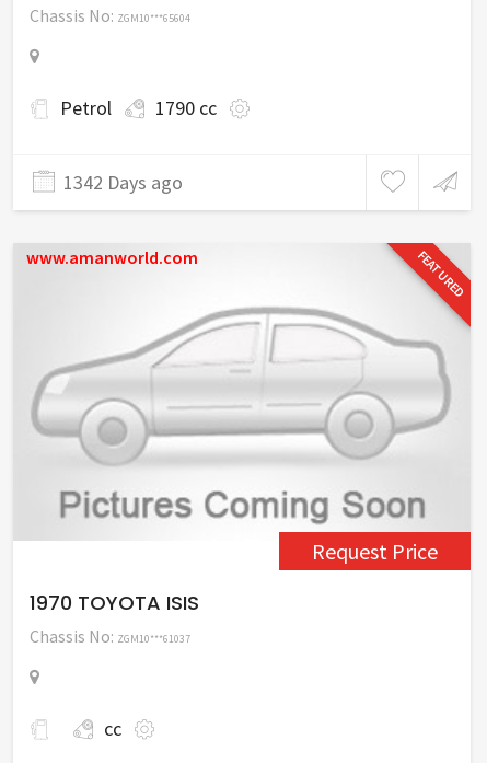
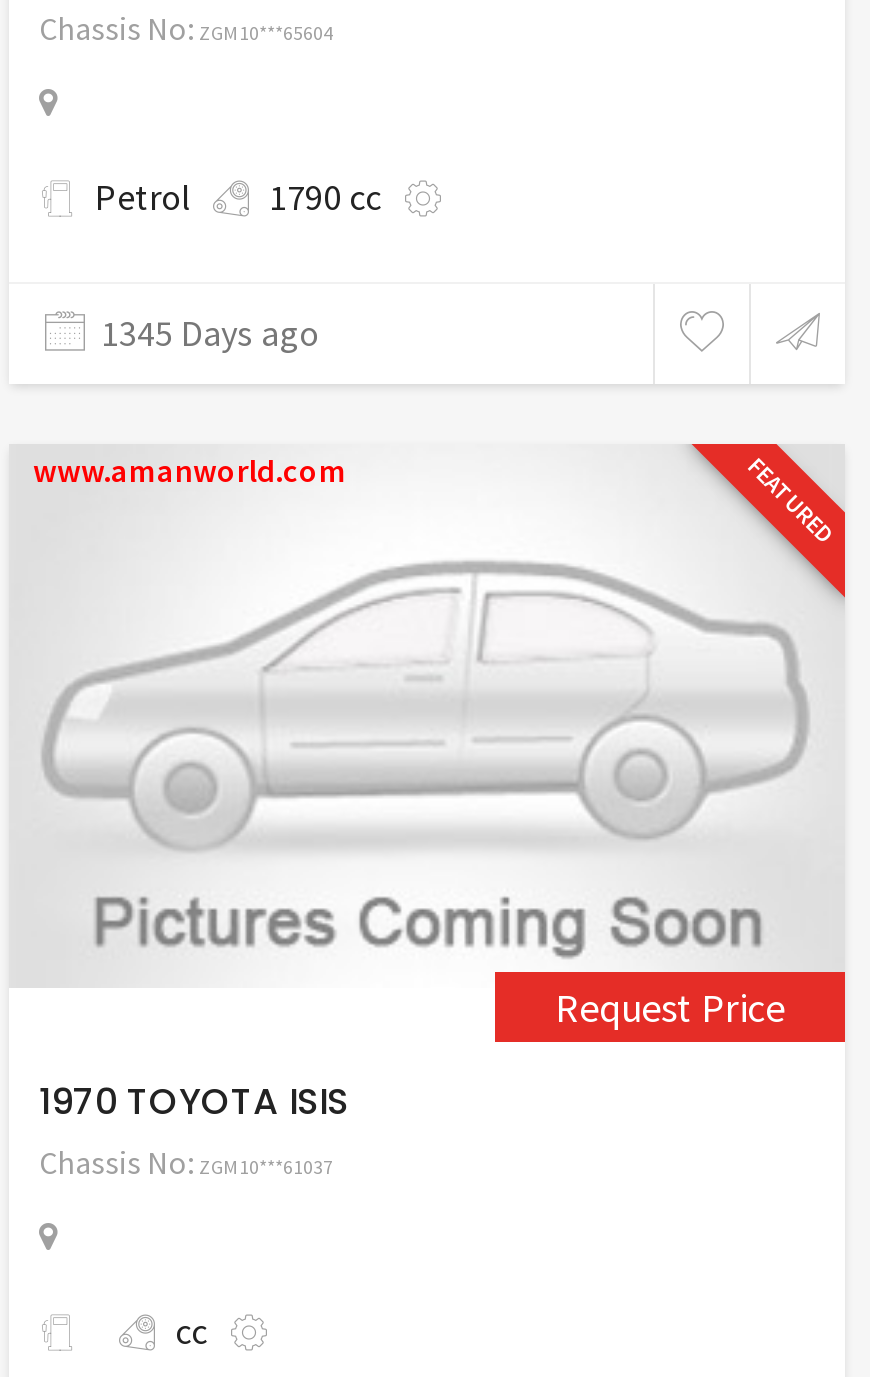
- 1342 Days ago
+ 1345 Days ago
